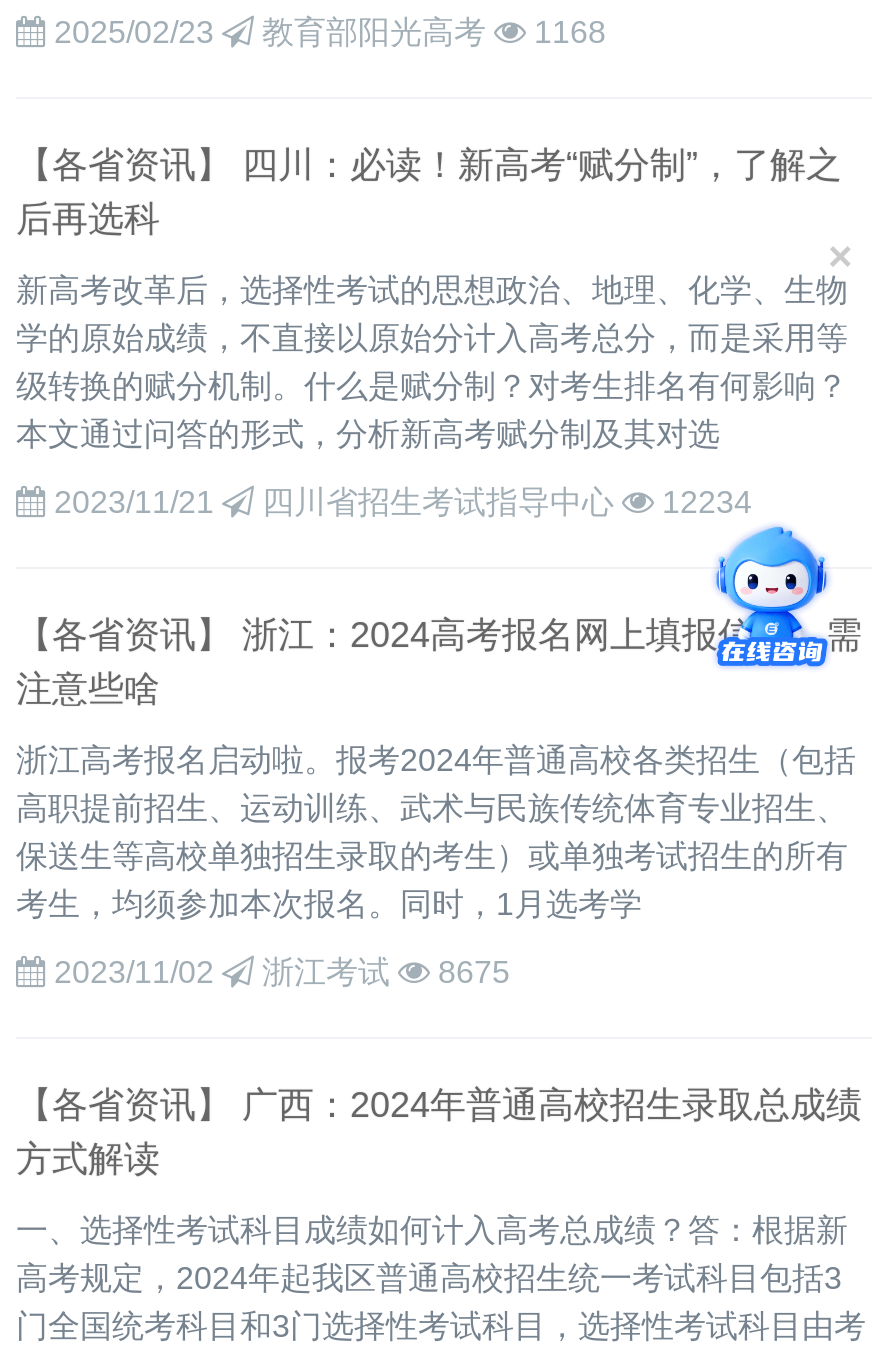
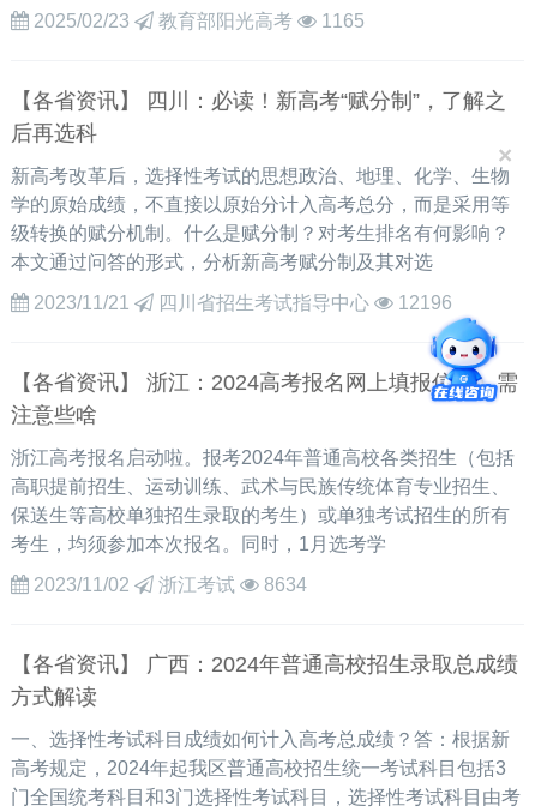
- 2025/02/23 教育部阳光高考 1168
+ 2025/02/23 教育部阳光高考 1165

- 2023/11/21 四川省招生考试指导中心 12234
+ 2023/11/21 四川省招生考试指导中心 12196

- 8675
+ 8634
